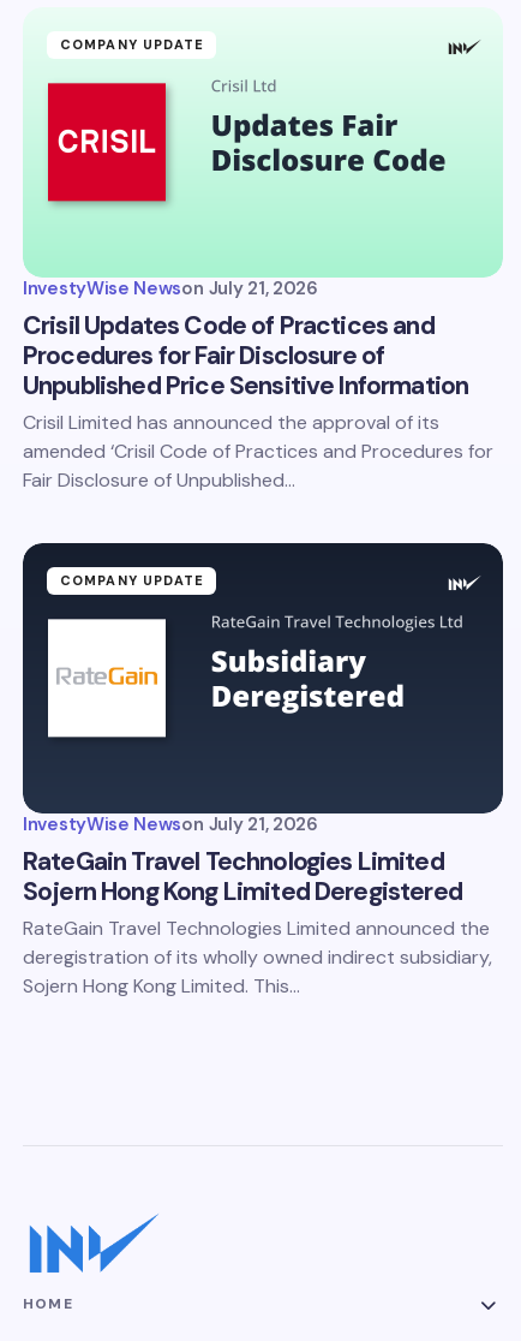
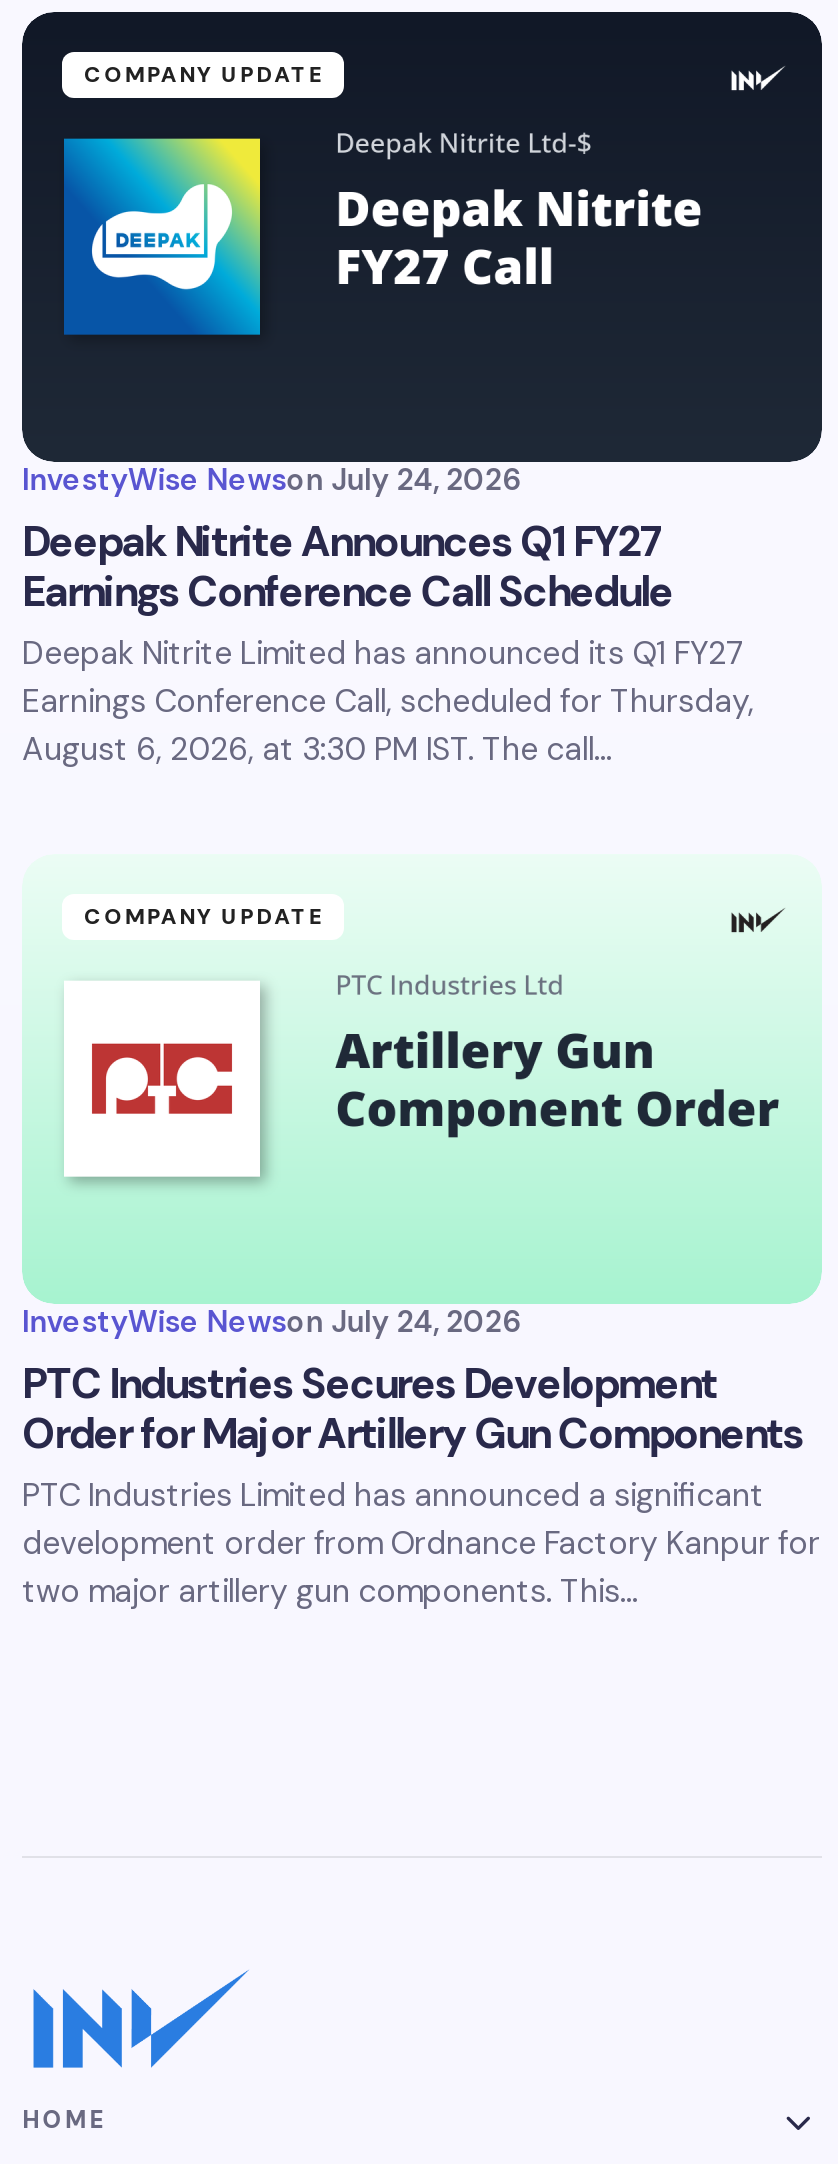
- [image]
- InvestyWise Newson July 21, 2026
- Crisil Updates Code of Practices and
- Procedures for Fair Disclosure of
- Unpublished Price Sensitive Information
- Crisil Limited has announced the approval of its
- amended ‘Crisil Code of Practices and Procedures for
- Fair Disclosure of Unpublished…
+ [image]
+ InvestyWise Newson July 24, 2026
+ Deepak Nitrite Announces Q1 FY27
+ Earnings Conference Call Schedule
+ Deepak Nitrite Limited has announced its Q1 FY27
+ Earnings Conference Call, scheduled for Thursday,
+ August 6, 2026, at 3:30 PM IST. The call…

- [image]
- InvestyWise Newson July 21, 2026
- RateGain Travel Technologies Limited
- Sojern Hong Kong Limited Deregistered
- RateGain Travel Technologies Limited announced the
- deregistration of its wholly owned indirect subsidiary,
- Sojern Hong Kong Limited. This…
+ [image]
+ InvestyWise Newson July 24, 2026
+ PTC Industries Secures Development
+ Order for Major Artillery Gun Components
+ PTC Industries Limited has announced a significant
+ development order from Ordnance Factory Kanpur for
+ two major artillery gun components. This…
